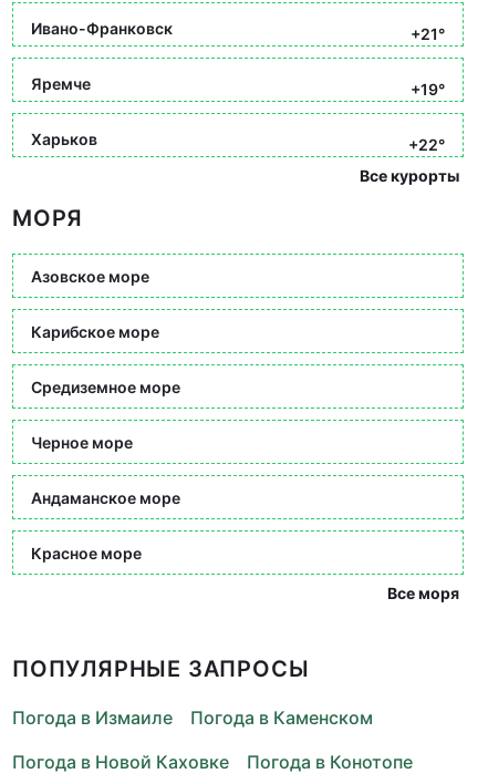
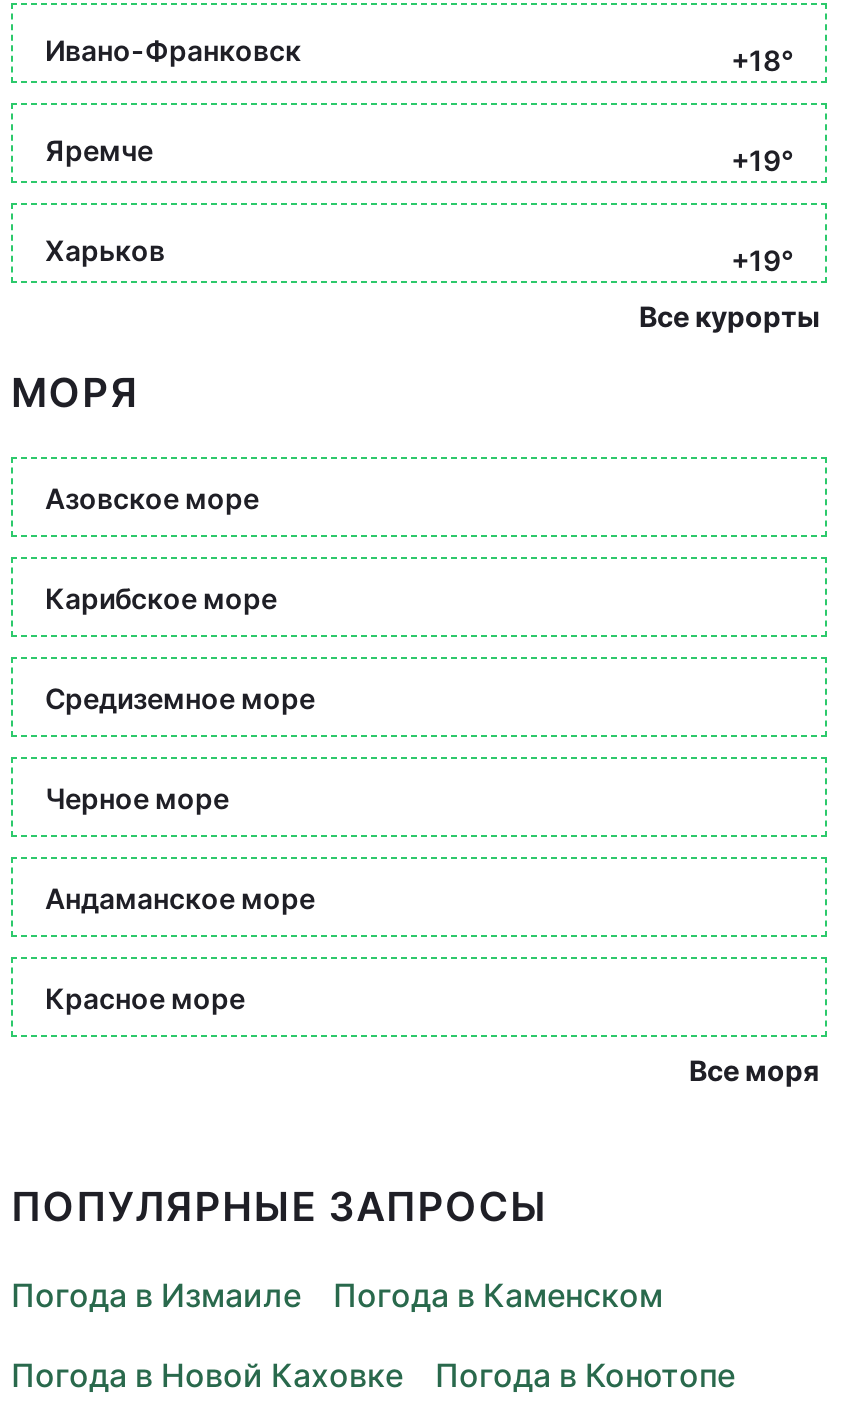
- +21°
+ +18°

- +22°
+ +19°
